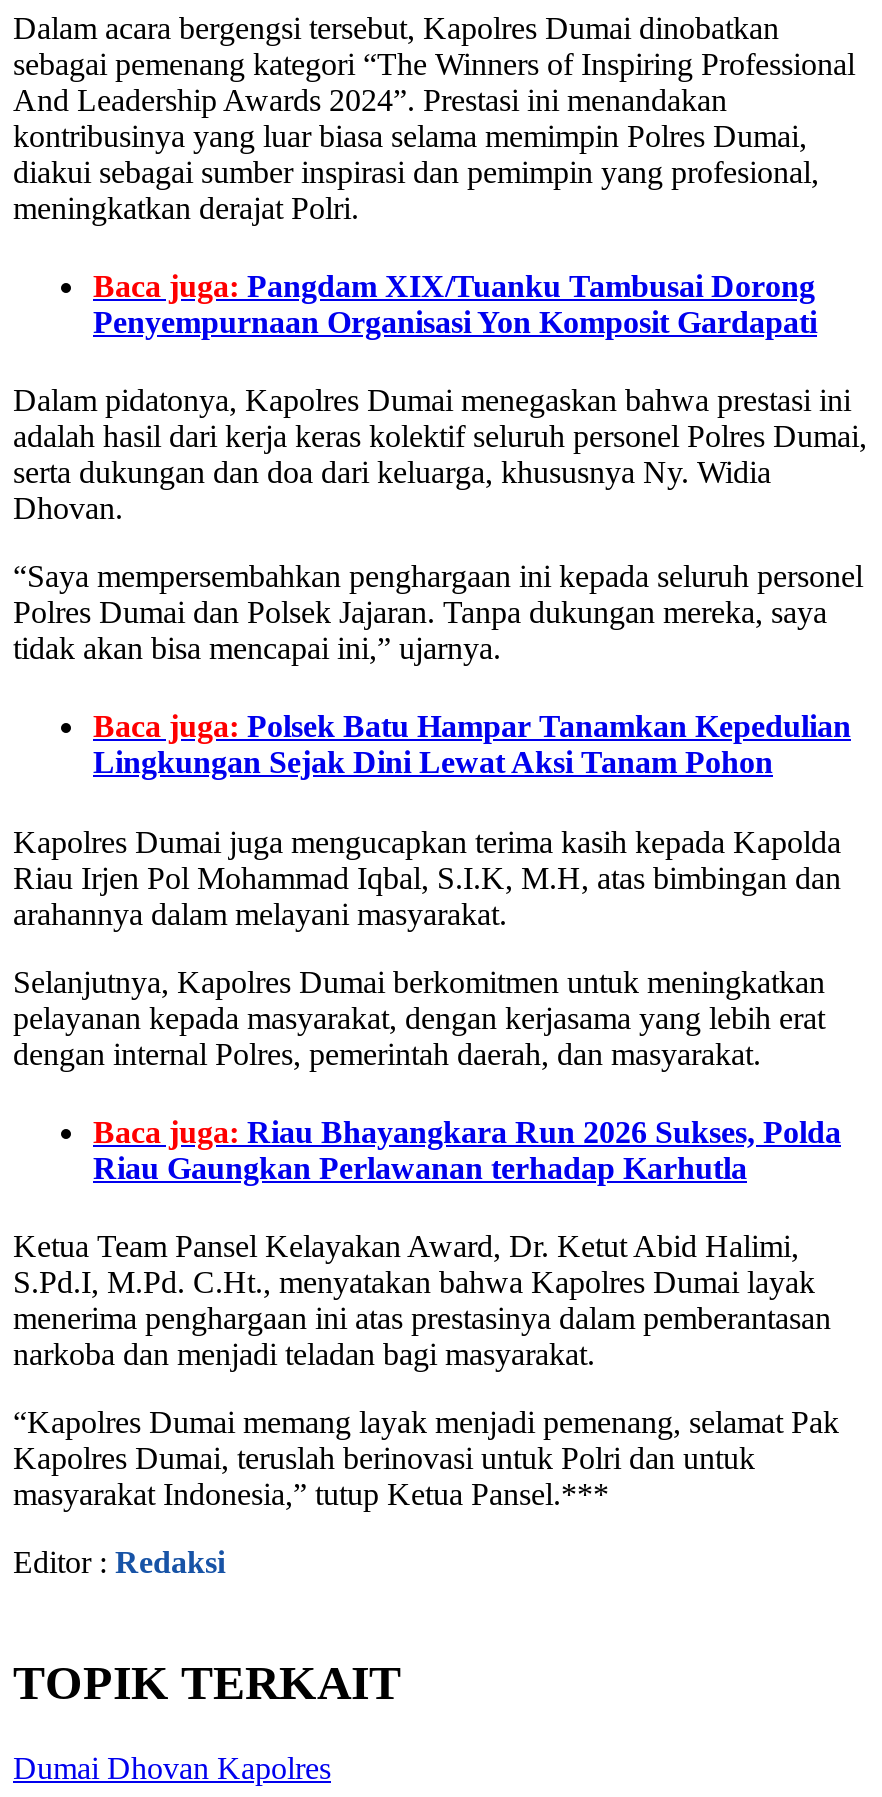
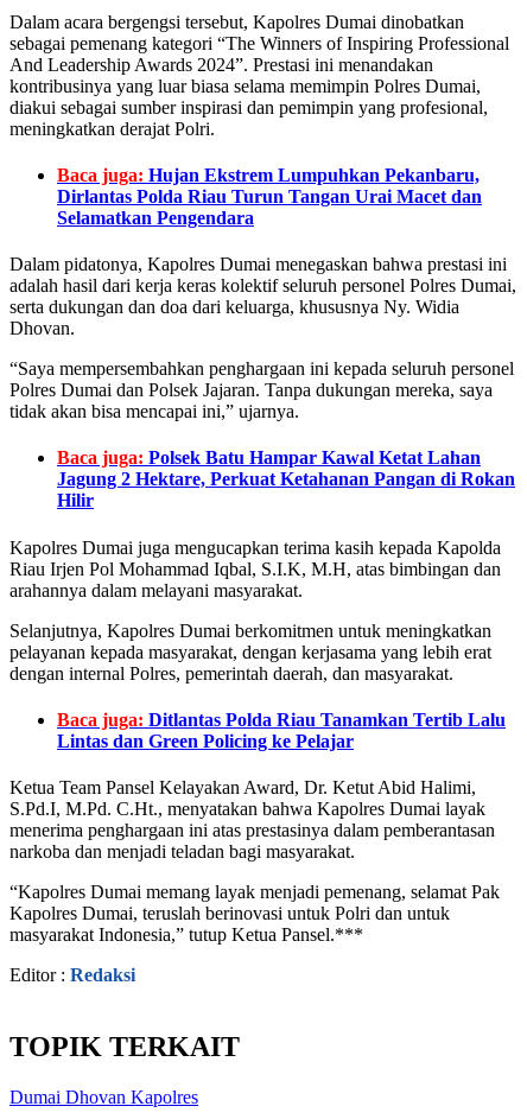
- Baca juga: Pangdam XIX/Tuanku Tambusai Dorong
- Penyempurnaan Organisasi Yon Komposit Gardapati
+ Baca juga: Hujan Ekstrem Lumpuhkan Pekanbaru,
+ Dirlantas Polda Riau Turun Tangan Urai Macet dan
+ Selamatkan Pengendara

- Baca juga: Polsek Batu Hampar Tanamkan Kepedulian
- Lingkungan Sejak Dini Lewat Aksi Tanam Pohon
+ Baca juga: Polsek Batu Hampar Kawal Ketat Lahan
+ Jagung 2 Hektare, Perkuat Ketahanan Pangan di Rokan
+ Hilir

- Baca juga: Riau Bhayangkara Run 2026 Sukses, Polda
- Riau Gaungkan Perlawanan terhadap Karhutla
+ Baca juga: Ditlantas Polda Riau Tanamkan Tertib Lalu
+ Lintas dan Green Policing ke Pelajar
